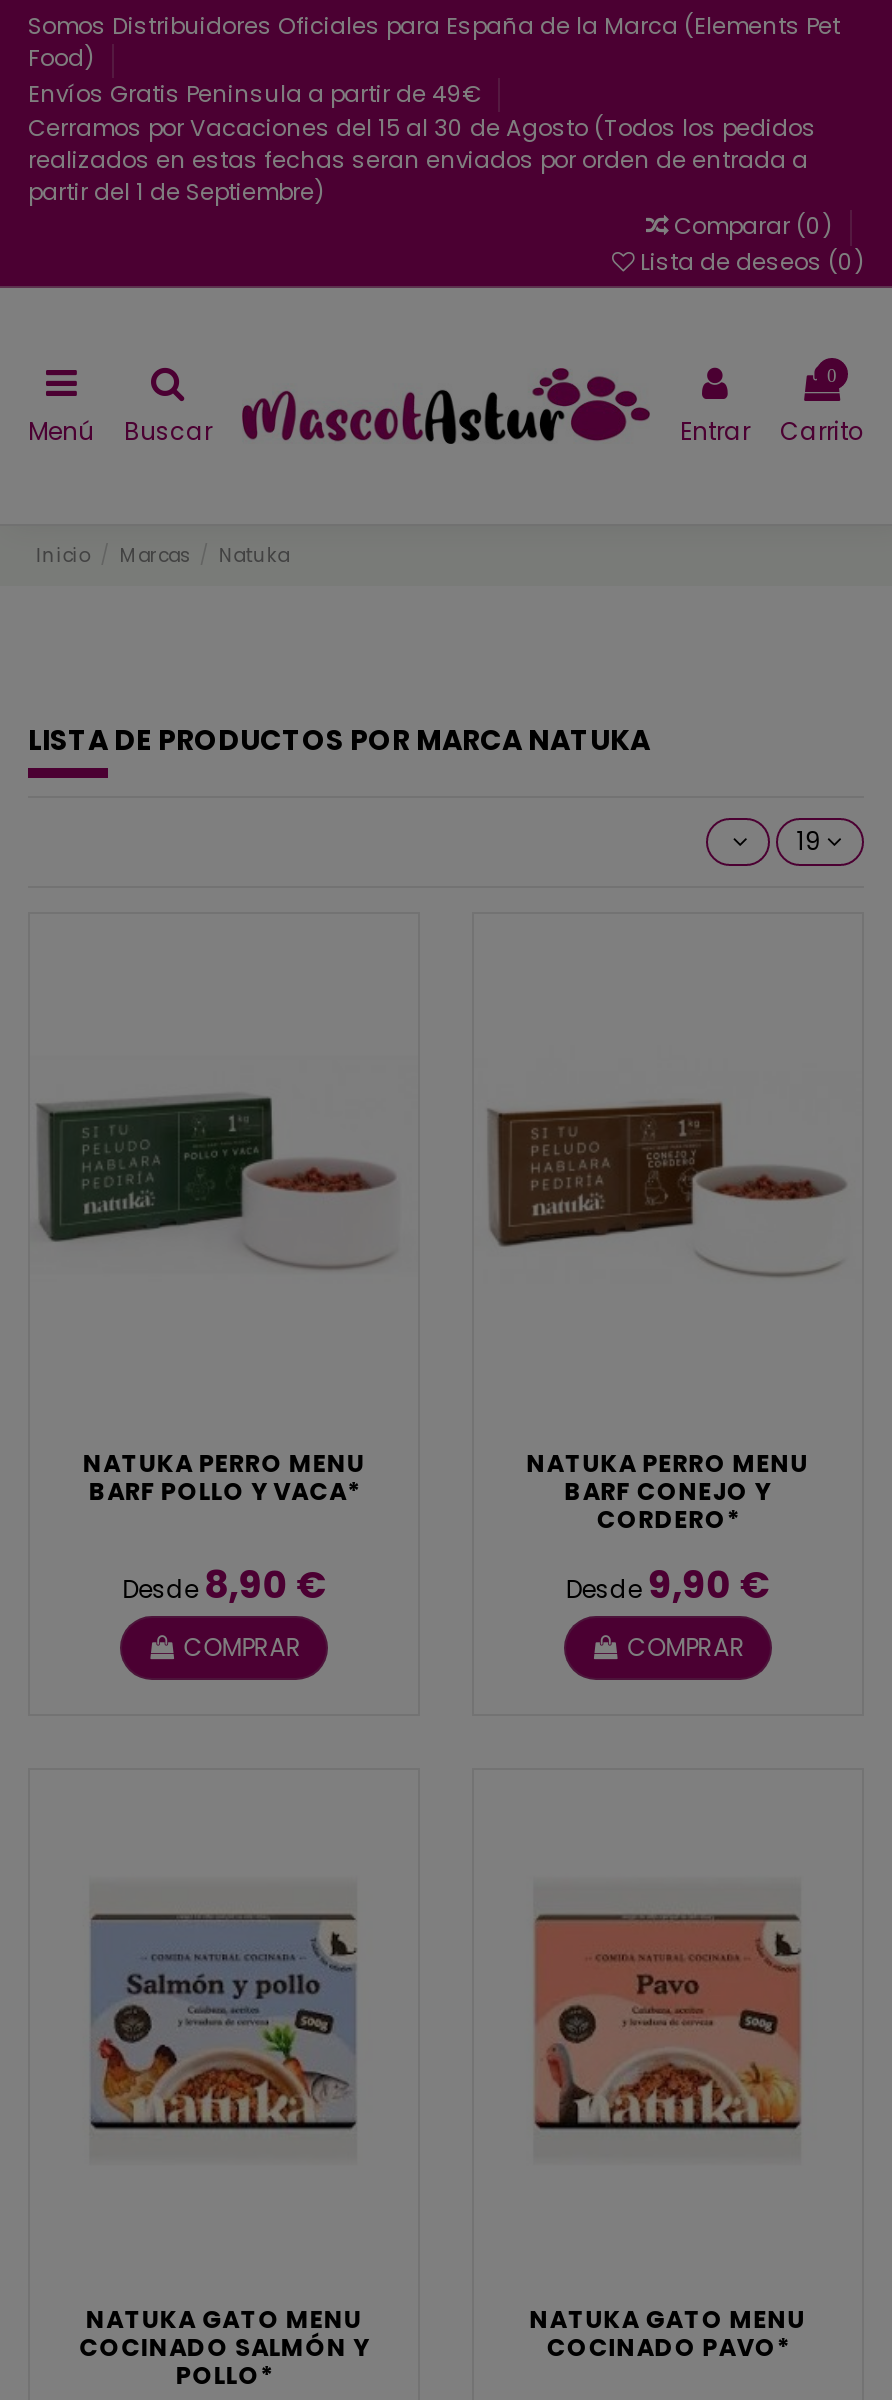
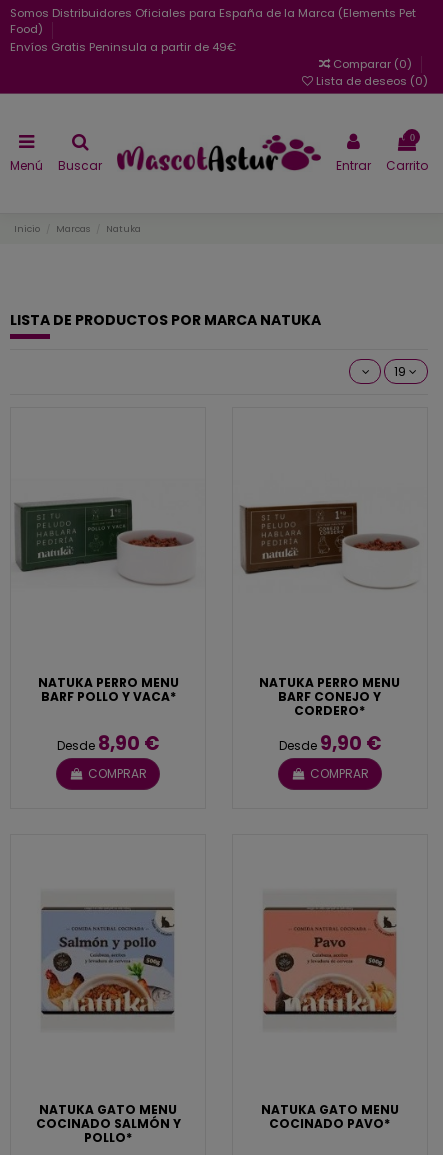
- Cerramos por Vacaciones del 15 al 30 de Agosto (Todos los pedidos
- realizados en estas fechas seran enviados por orden de entrada a
- partir del 1 de Septiembre)
